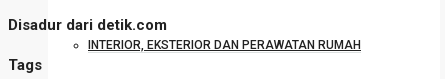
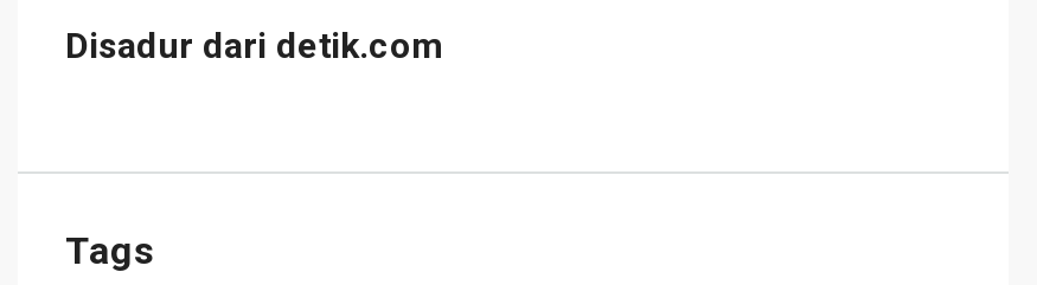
- INTERIOR, EKSTERIOR DAN PERAWATAN RUMAH
